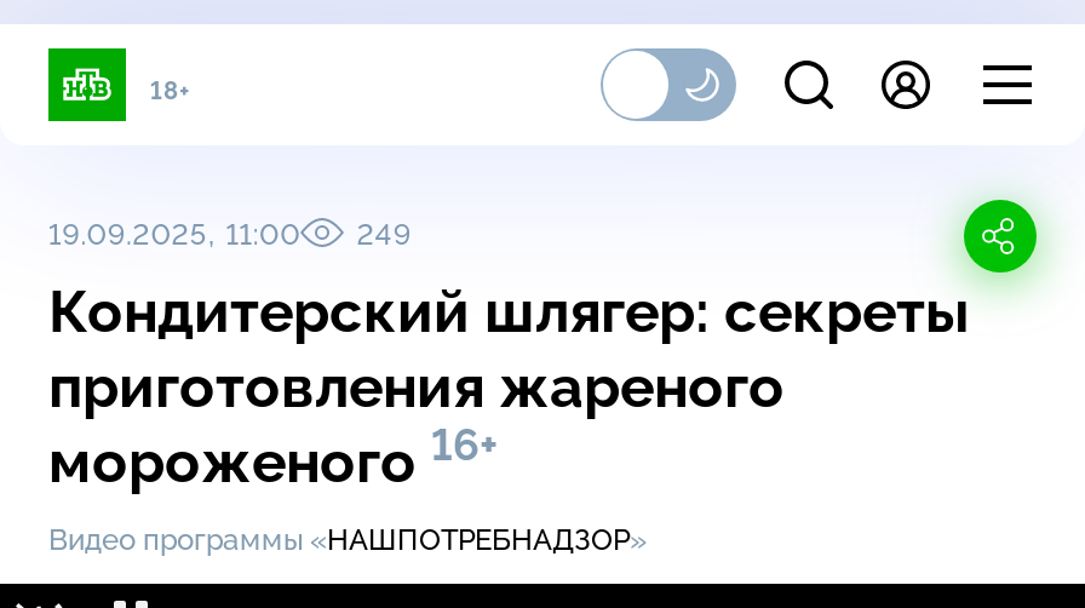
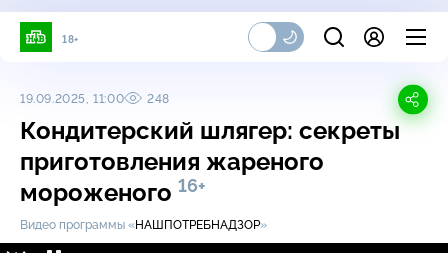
- 19.09.2025, 11:00 249
+ 19.09.2025, 11:00 248
